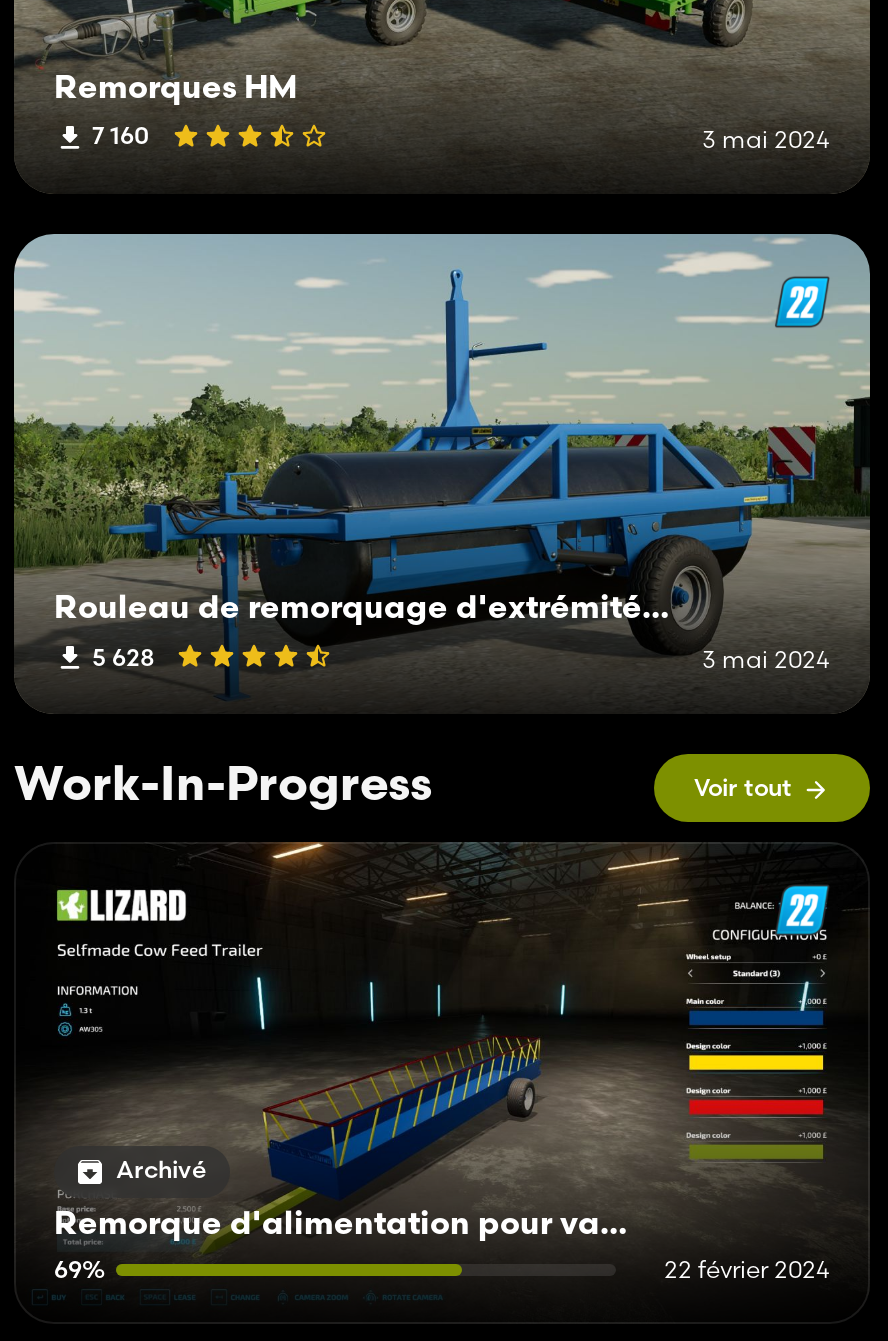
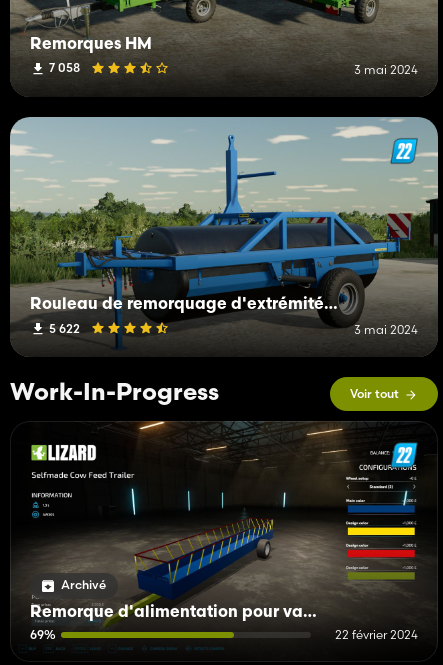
- 7 160
+ 7 058

- 5 628
+ 5 622
